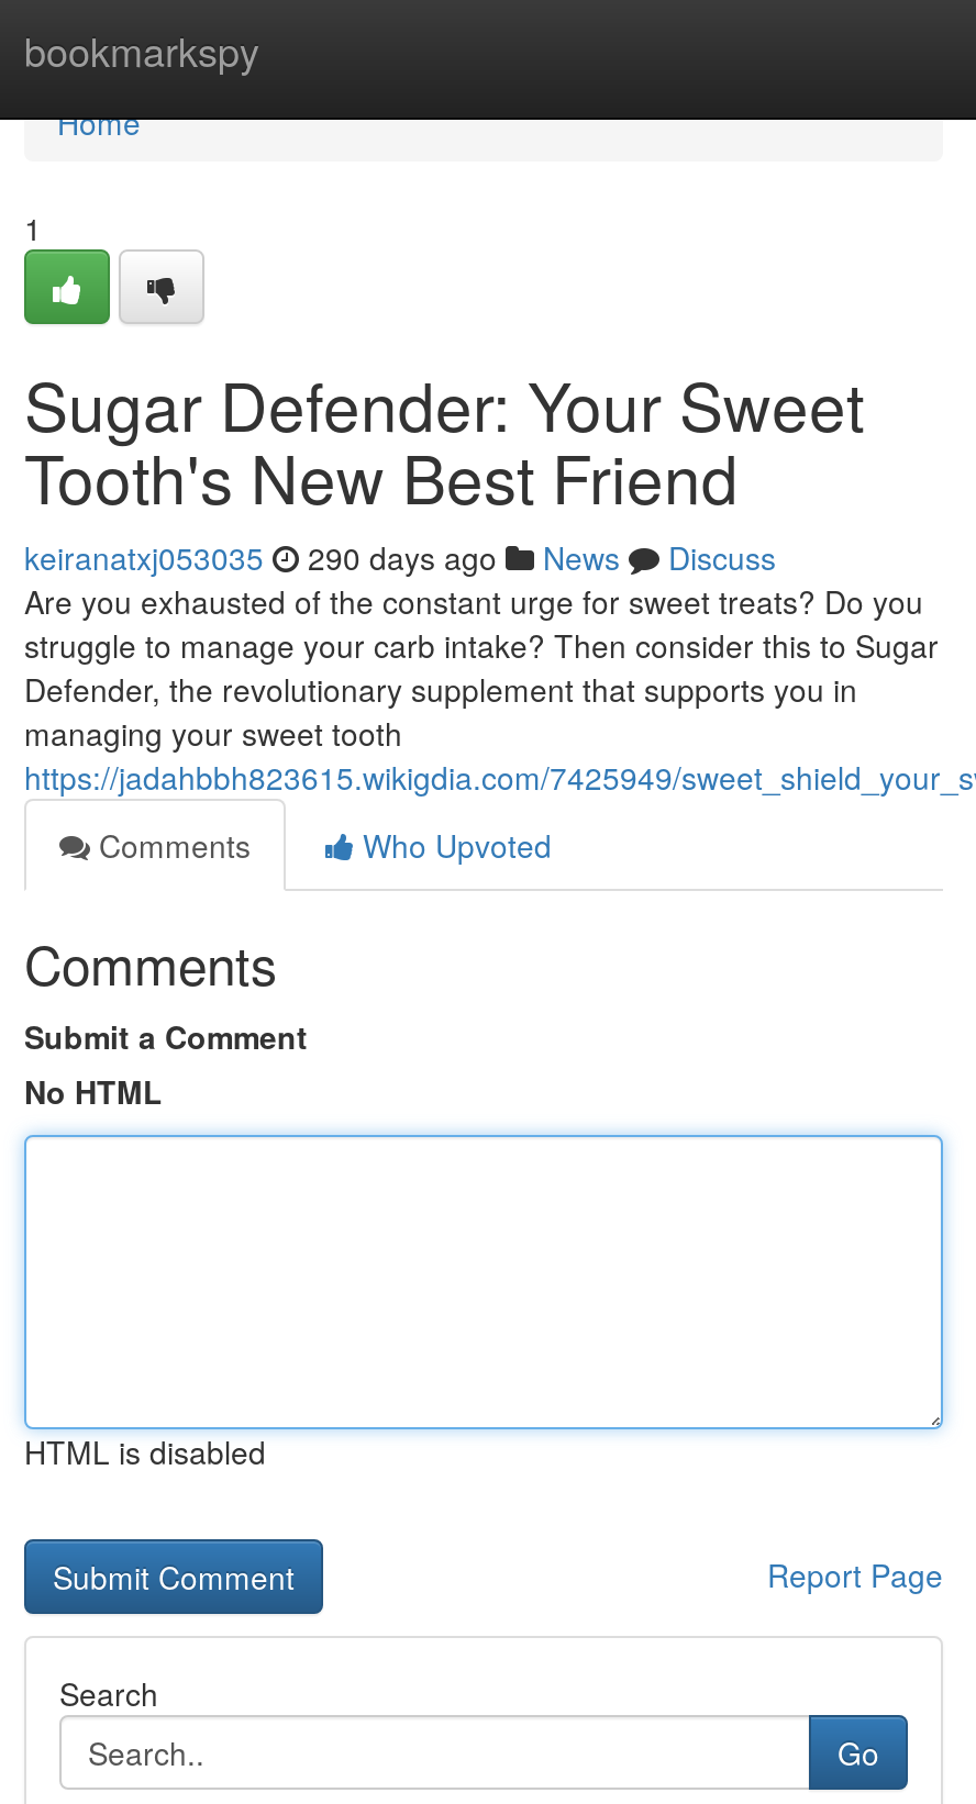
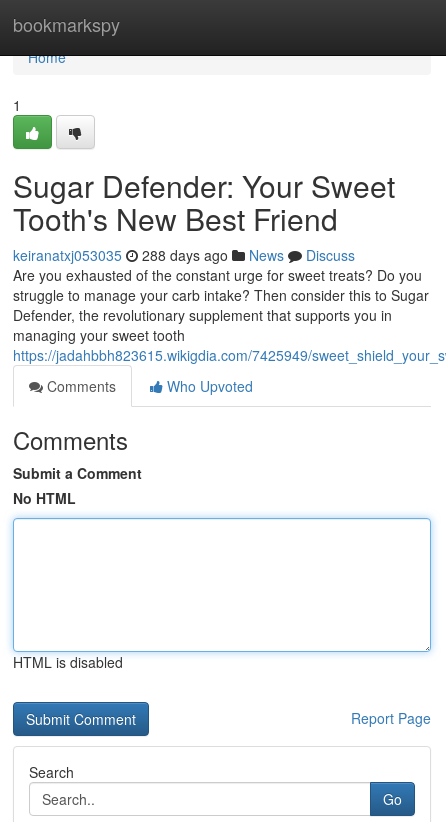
- keiranatxj053035 290 days ago News Discuss
+ keiranatxj053035 288 days ago News Discuss
